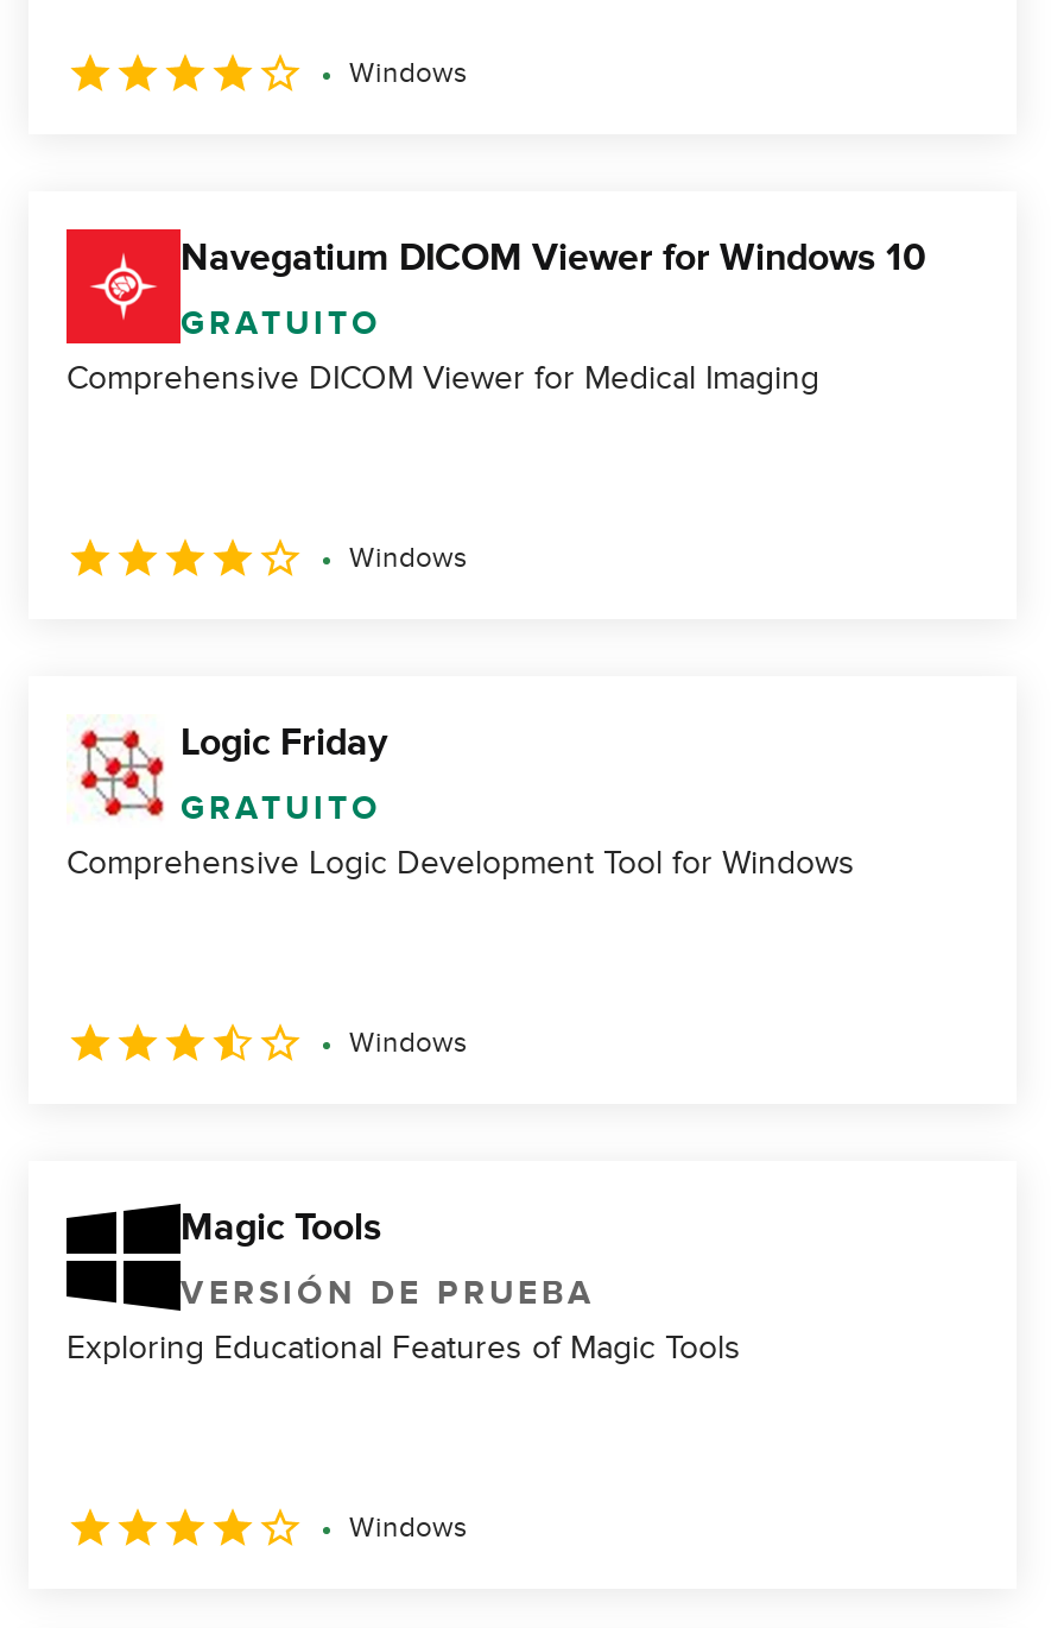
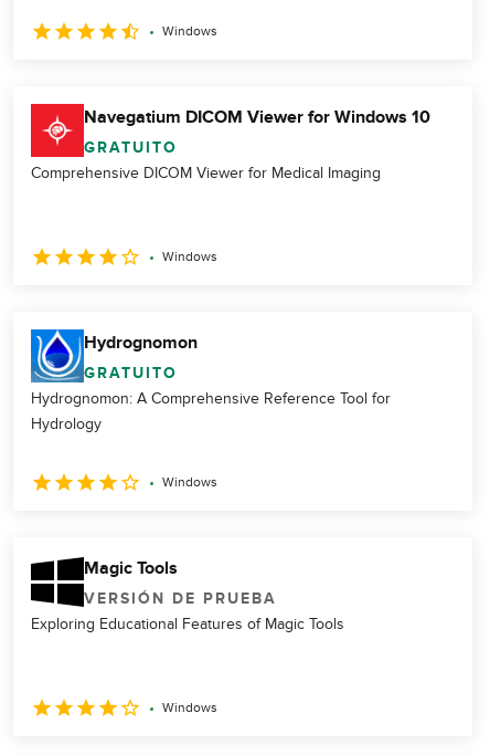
- [image]
- Logic Friday
+ [image]
+ Hydrognomon

- Comprehensive Logic Development Tool for Windows
+ Hydrognomon: A Comprehensive Reference Tool for
+ Hydrology
